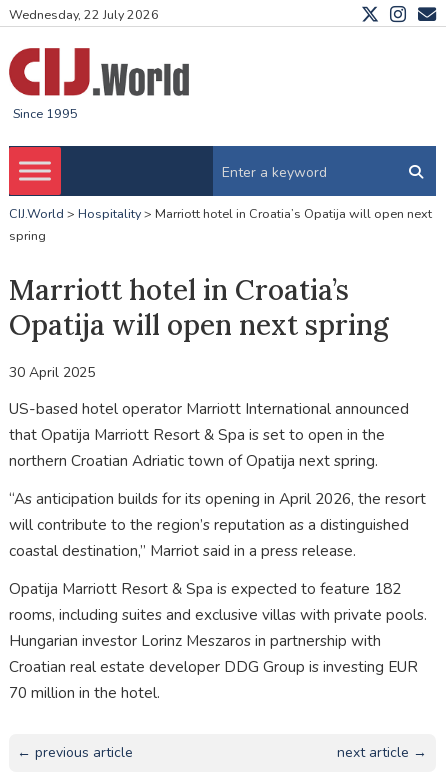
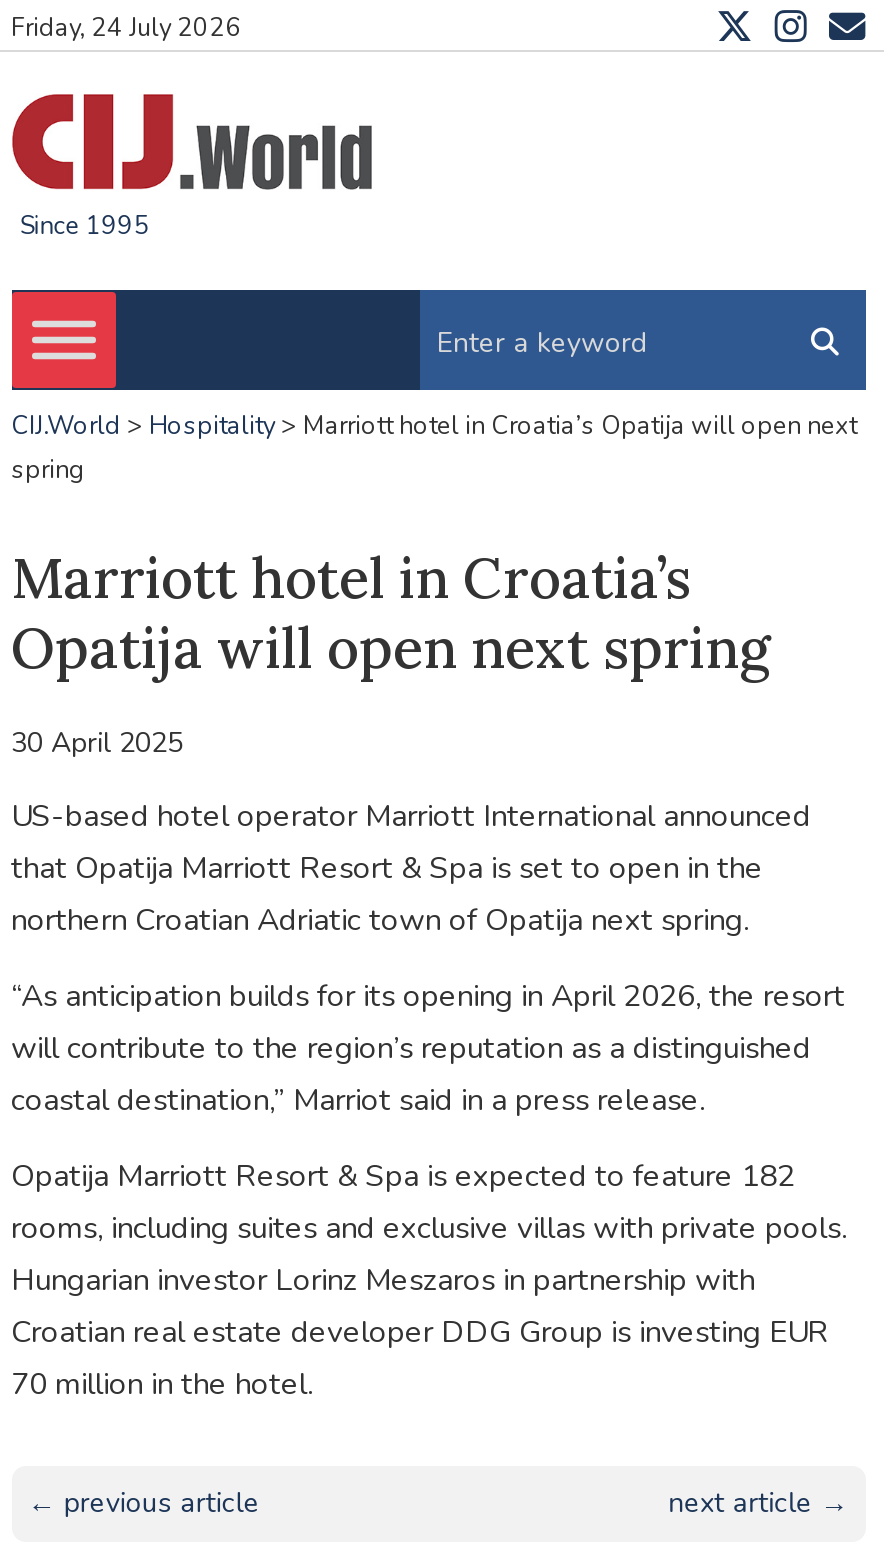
- Wednesday, 22 July 2026
+ Friday, 24 July 2026
